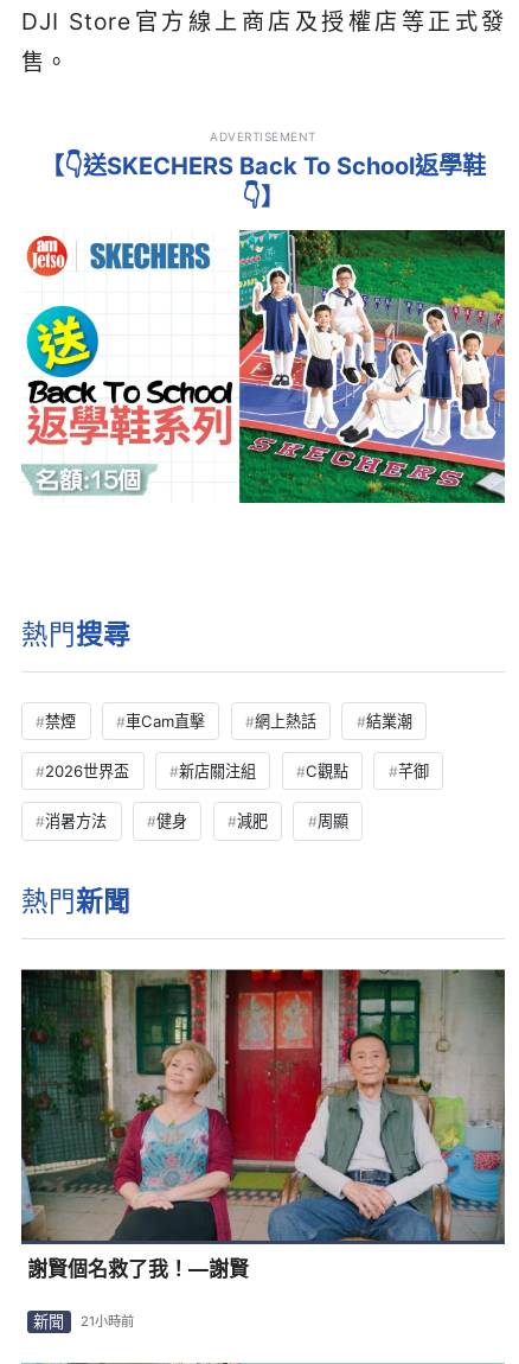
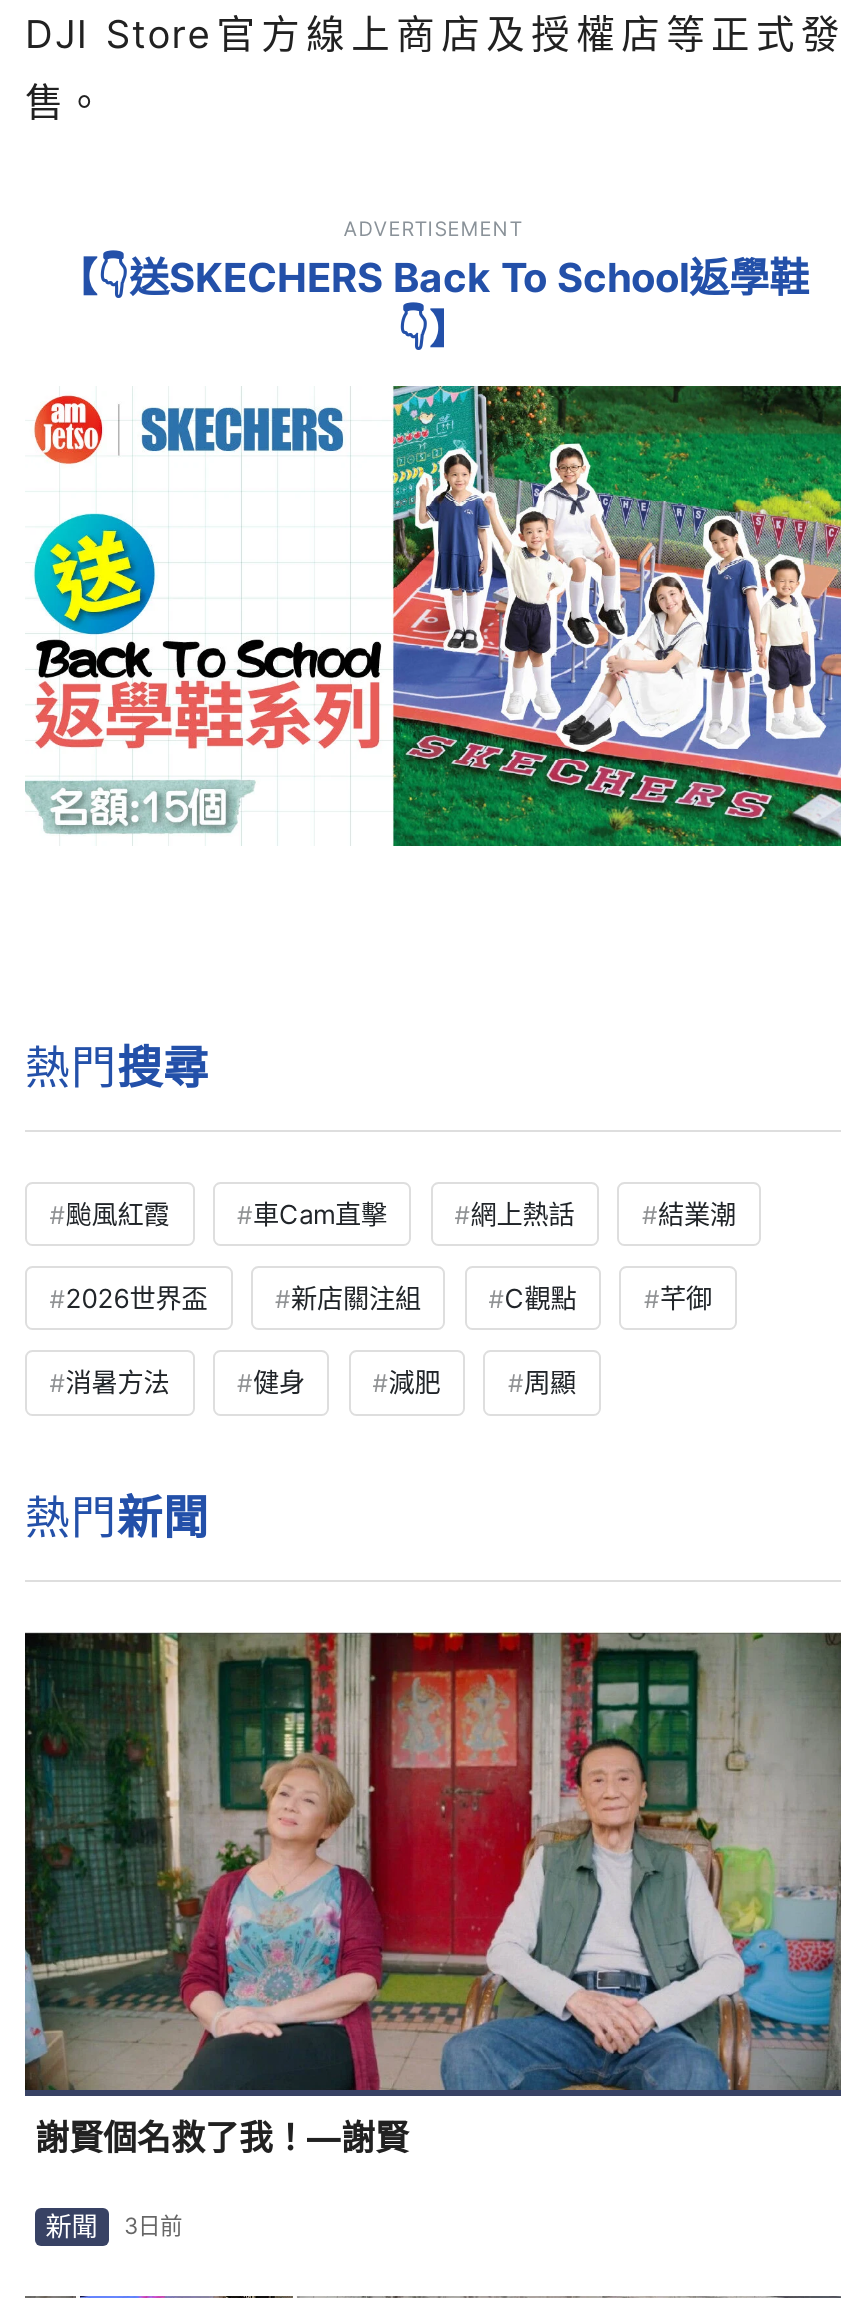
- 禁煙
+ 颱風紅霞

- 新聞 21小時前
+ 新聞 3日前
